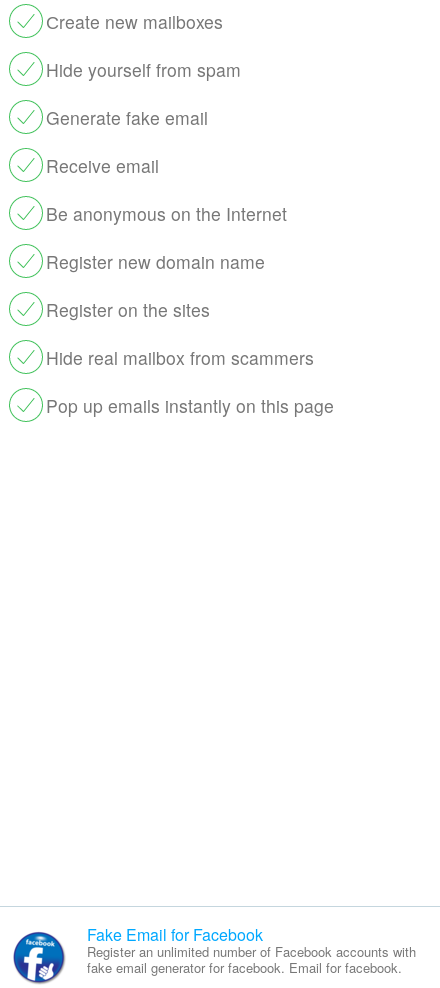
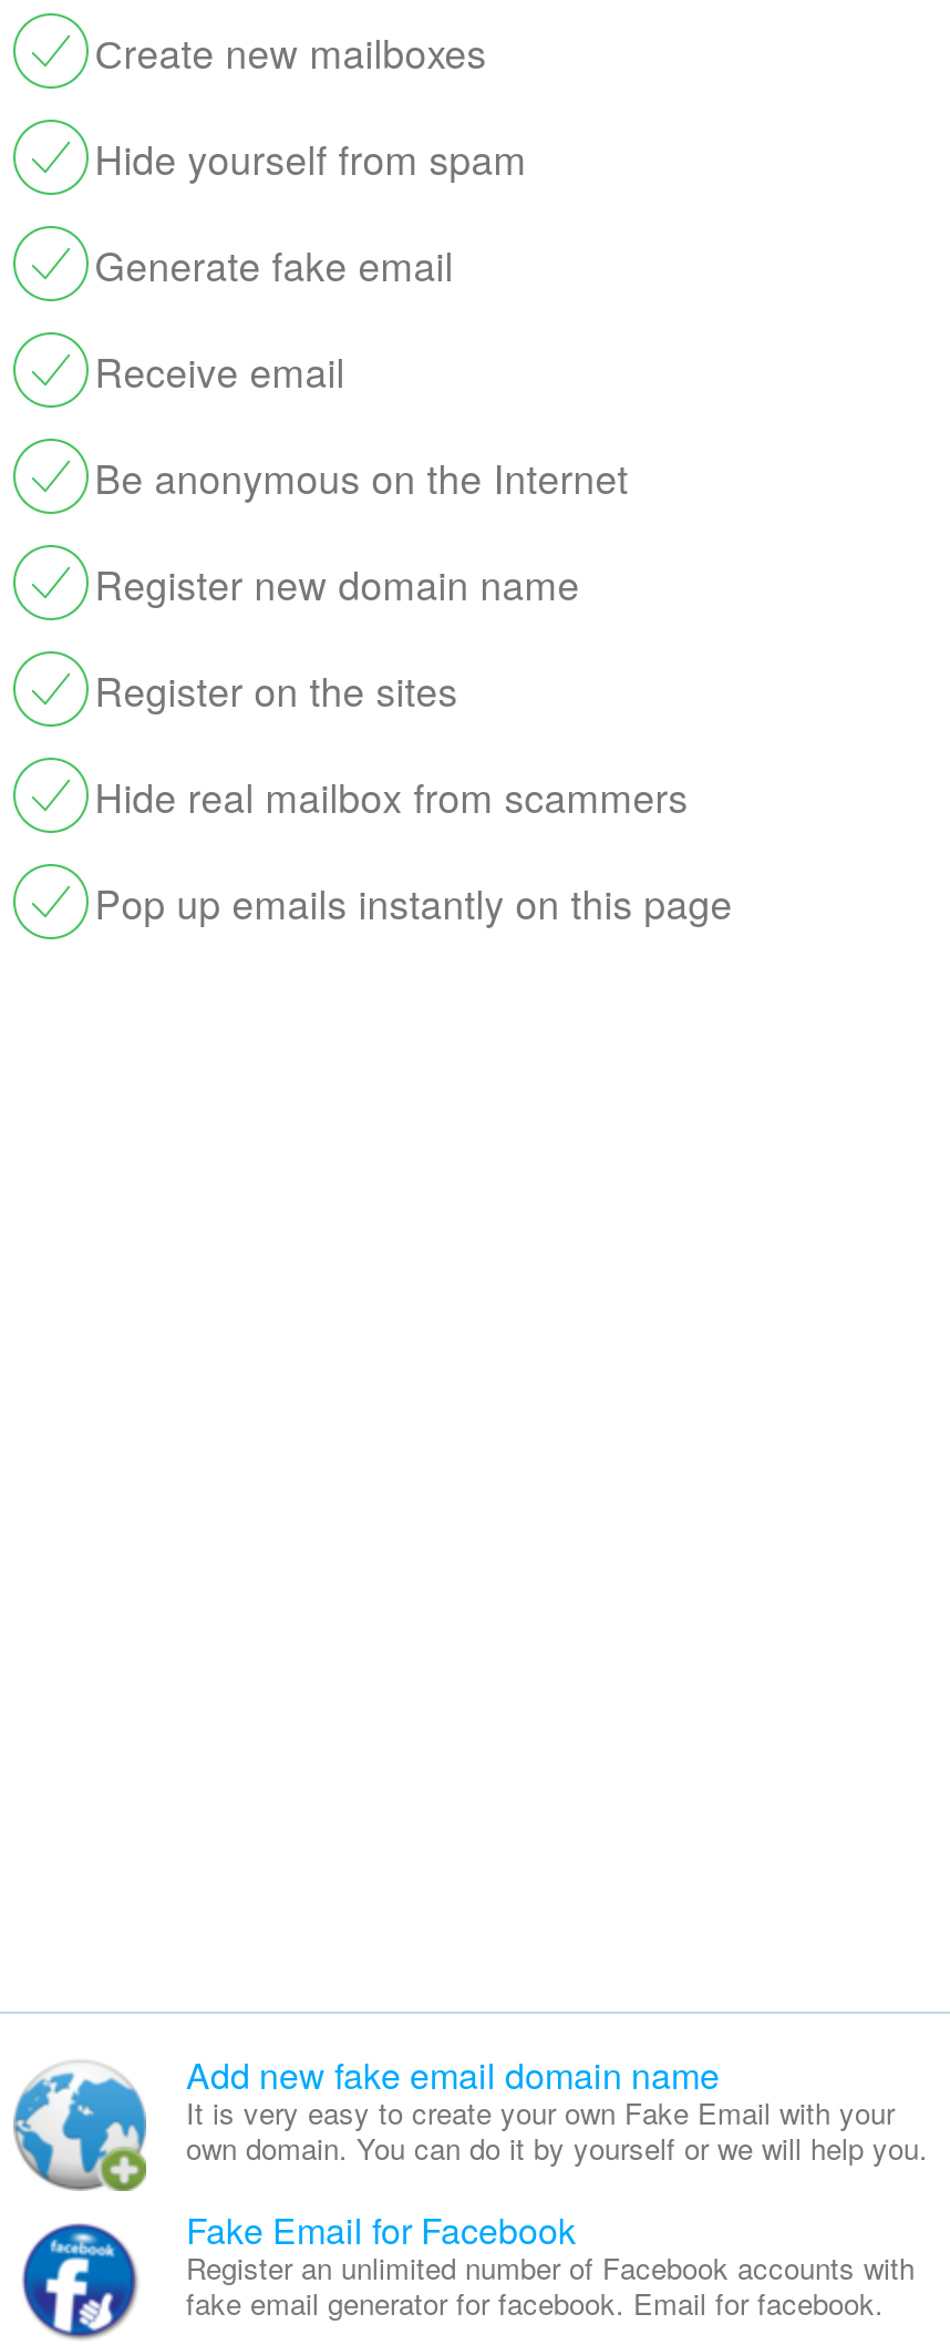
+ [image]
+ Add new fake email domain name
+ It is very easy to create your own Fake Email with your
+ own domain. You can do it by yourself or we will help you.
